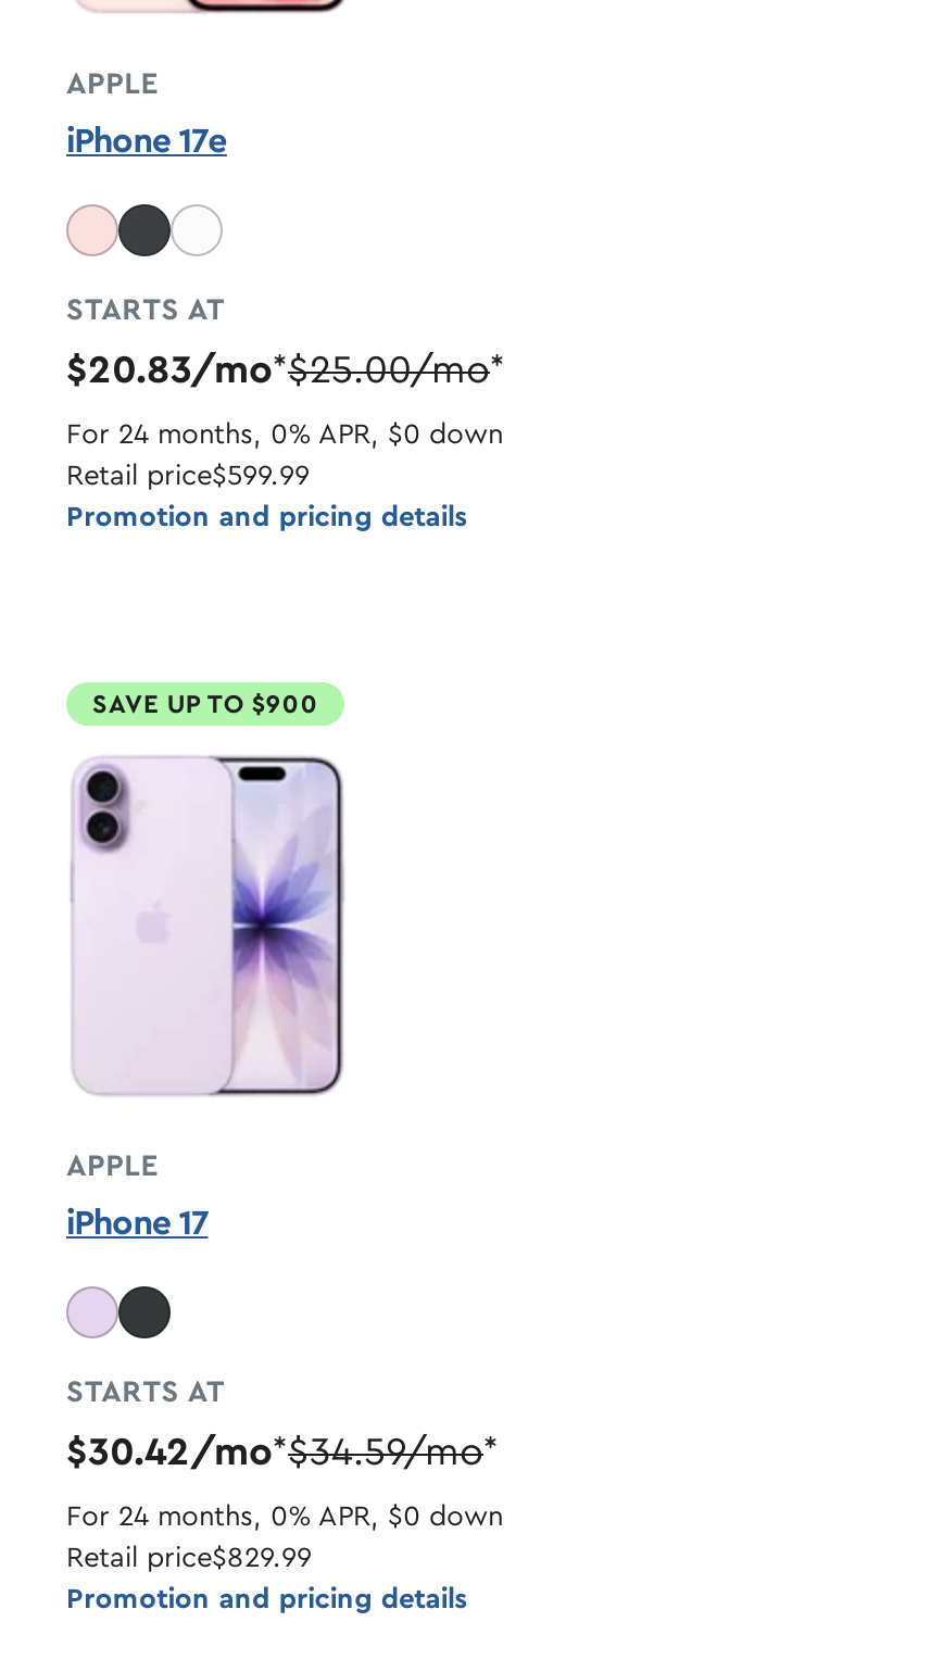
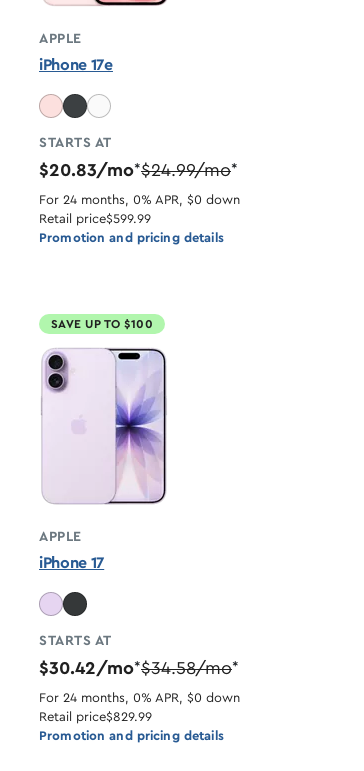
- $20.83/mo*$25.00/mo*
+ $20.83/mo*$24.99/mo*

- SAVE UP TO $900
+ SAVE UP TO $100

- $30.42/mo*$34.59/mo*
+ $30.42/mo*$34.58/mo*
